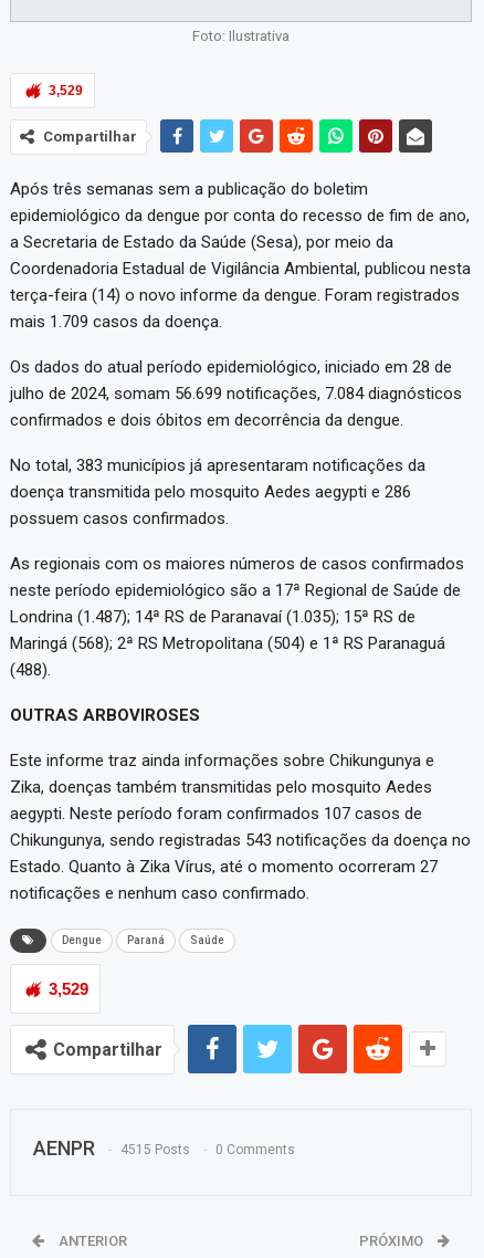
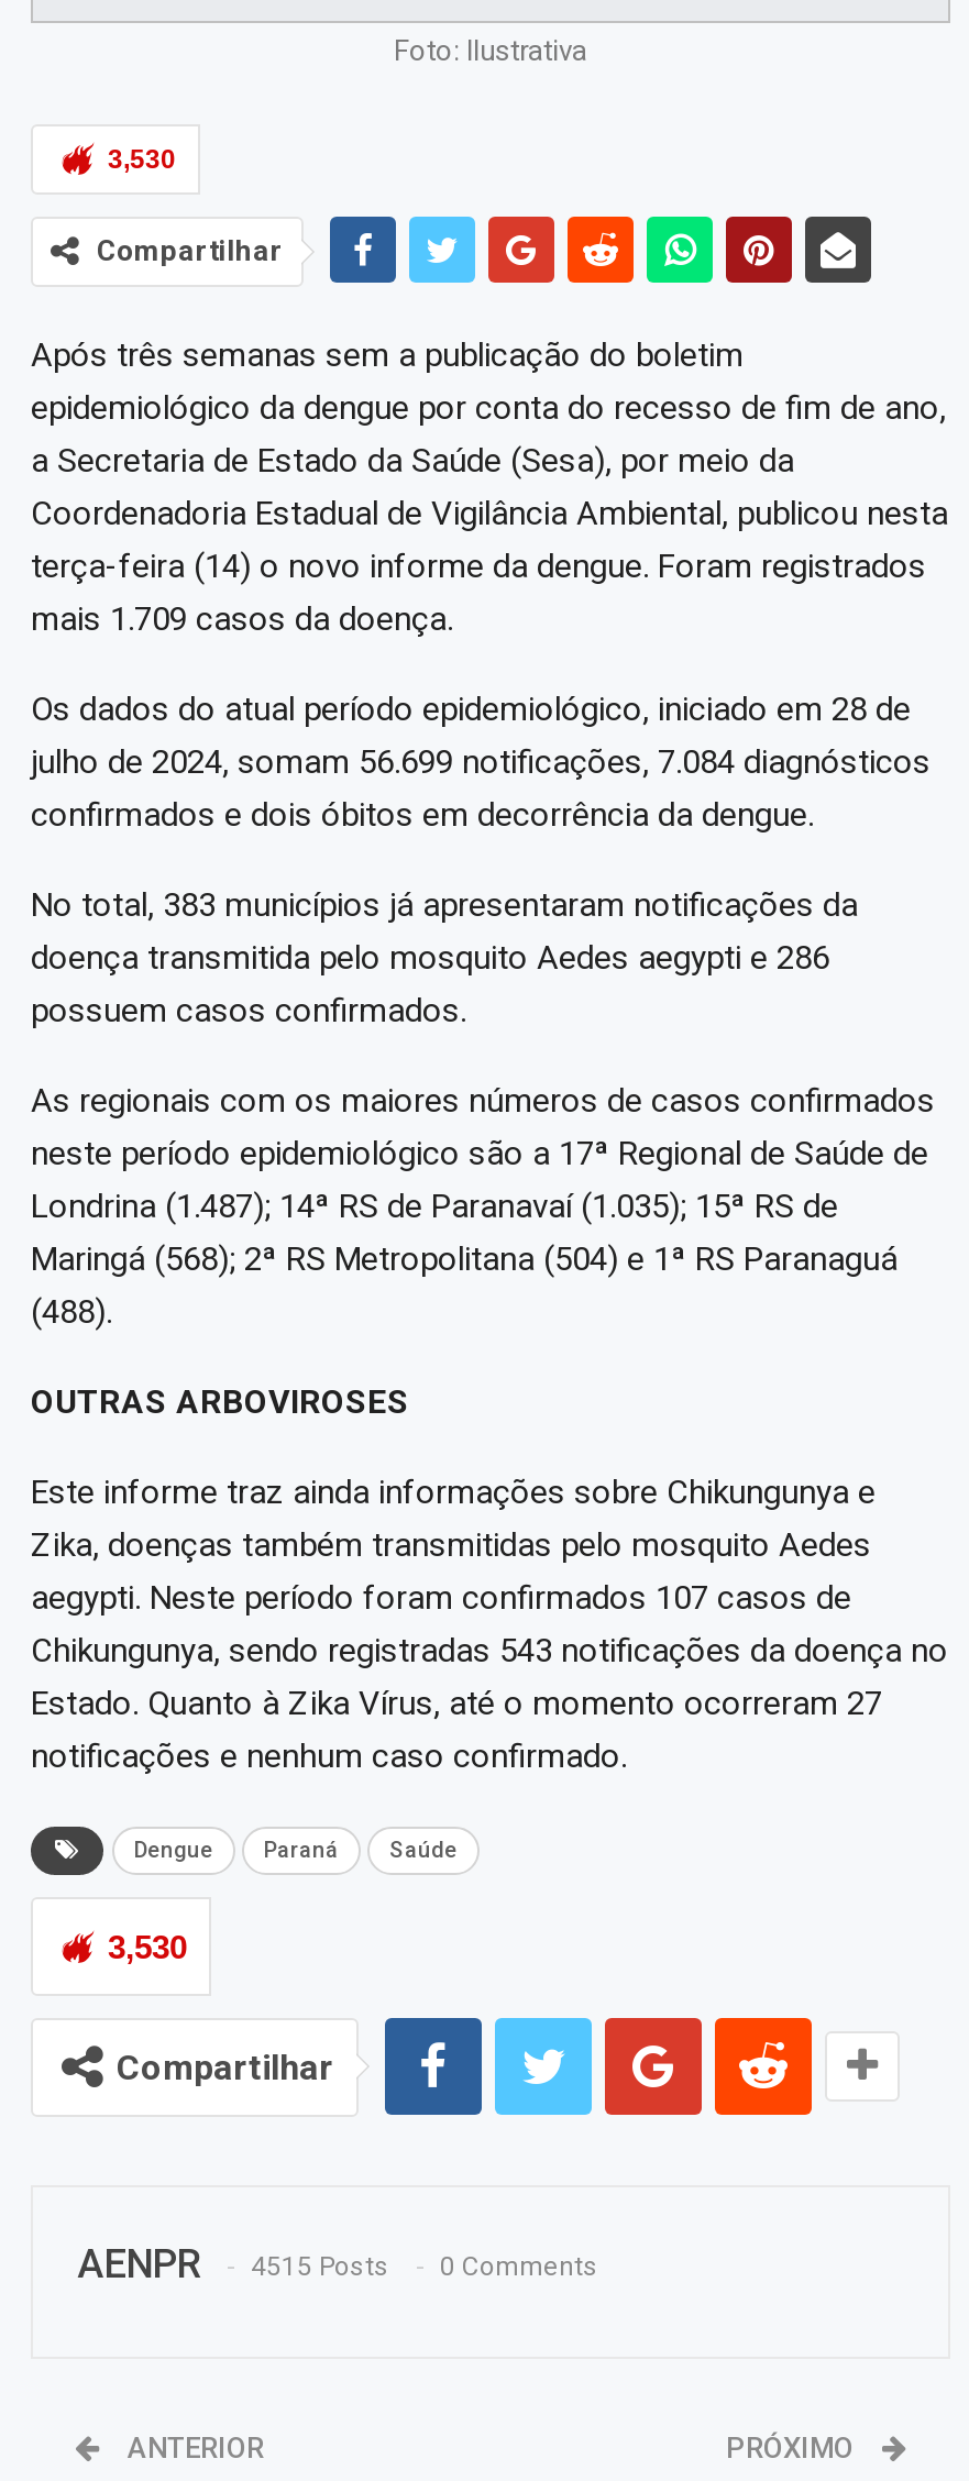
- 3,529
+ 3,530

- 3,529
+ 3,530
